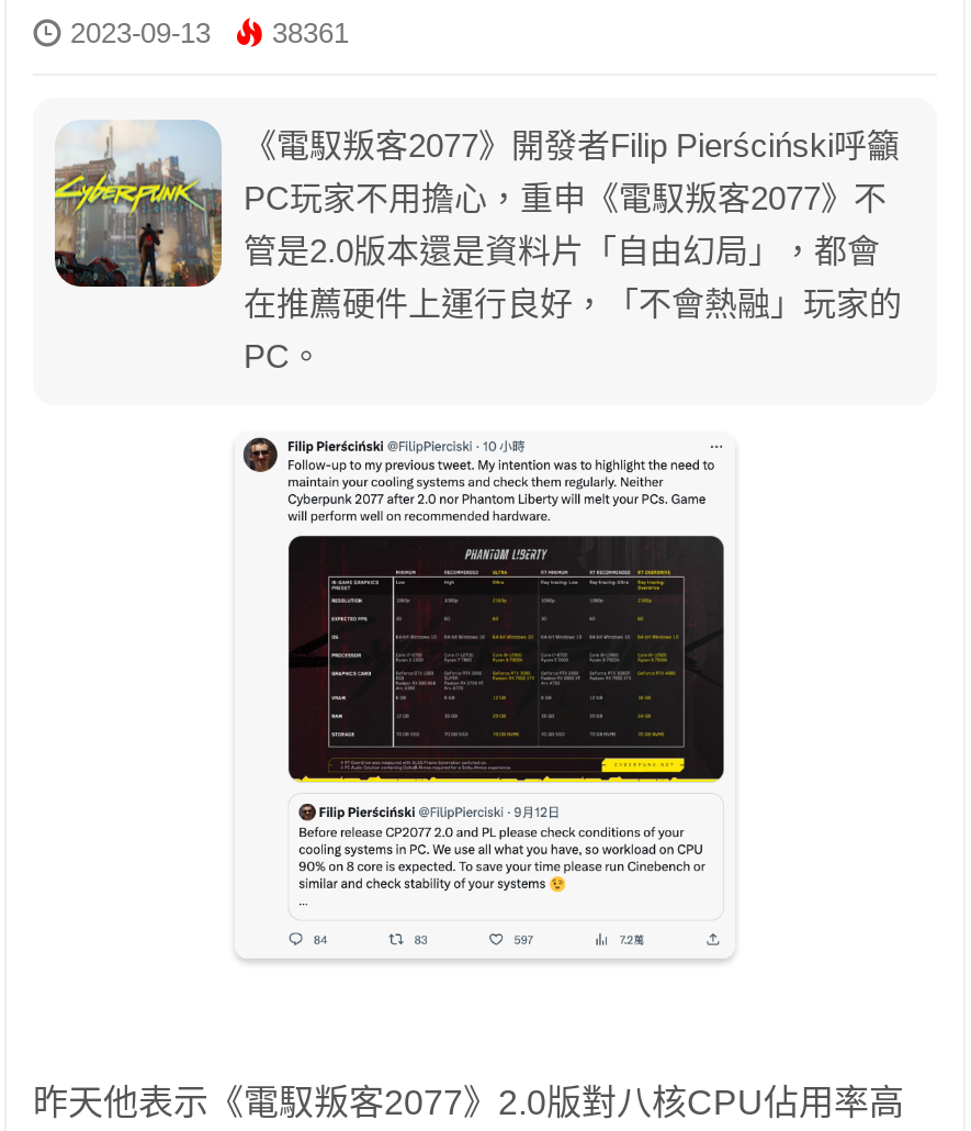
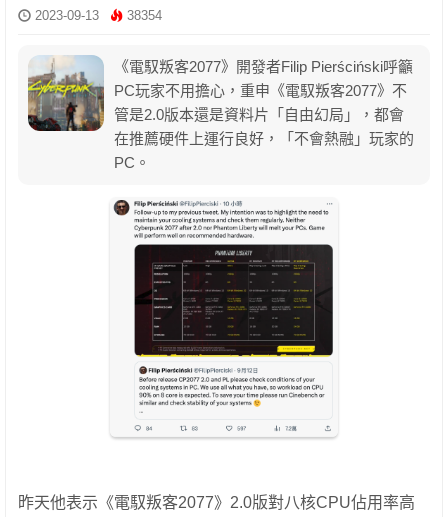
- 2023-09-13 38361
+ 2023-09-13 38354
